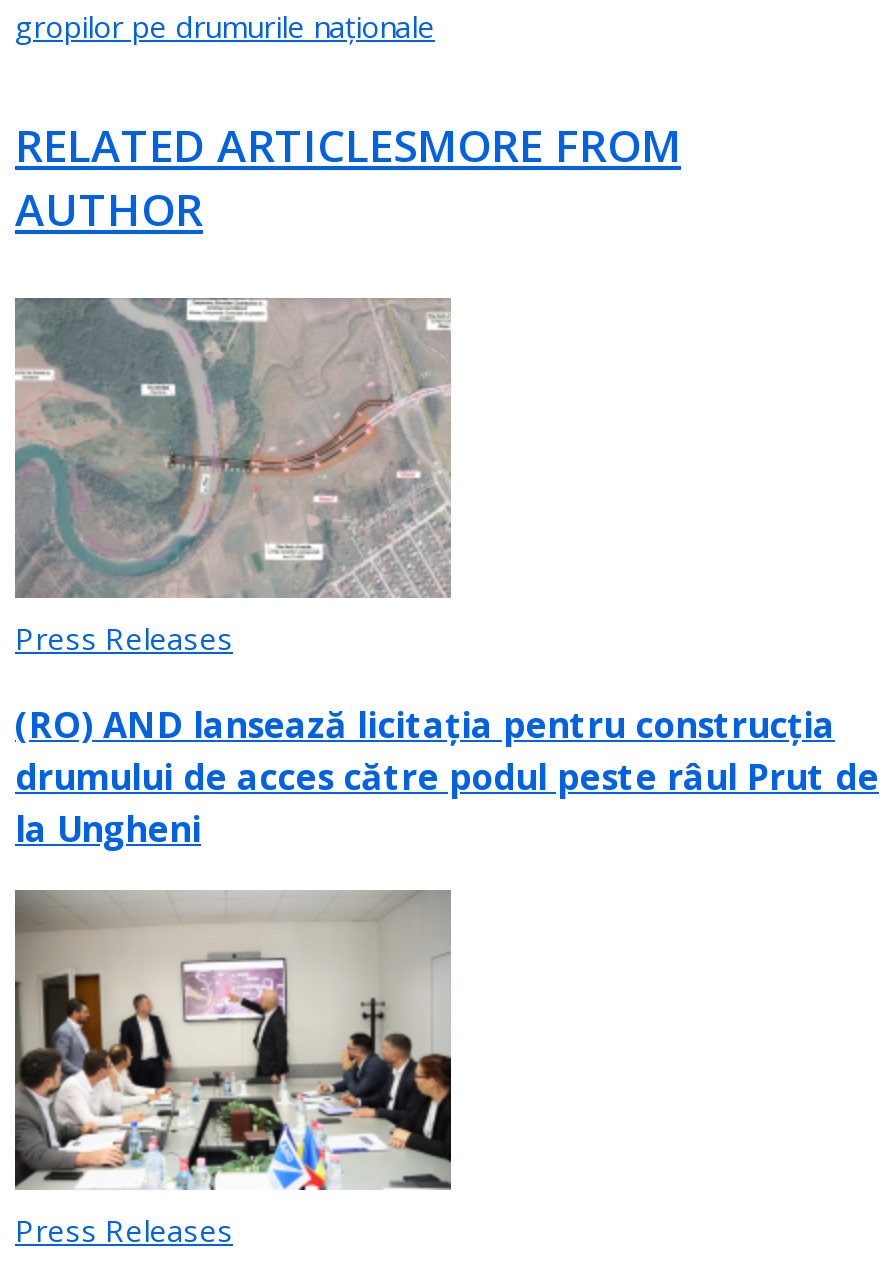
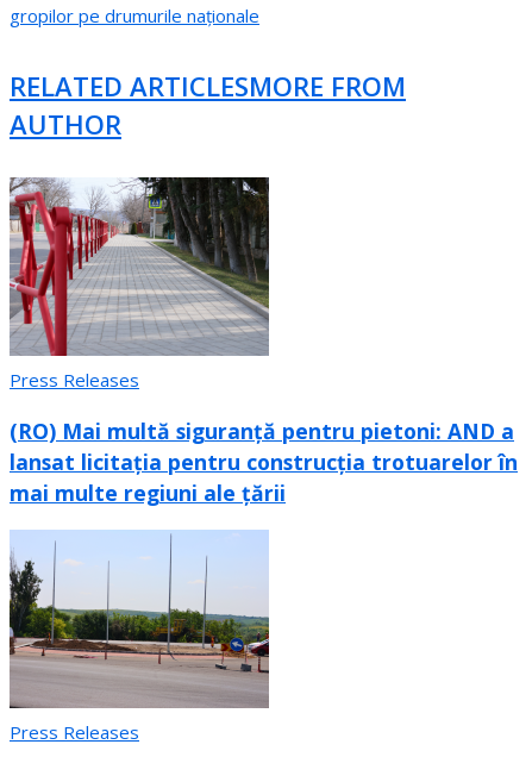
- [image]
+ [image]

- (RO) AND lansează licitația pentru construcția
- drumului de acces către podul peste râul Prut de
- la Ungheni
+ (RO) Mai multă siguranță pentru pietoni: AND a
+ lansat licitația pentru construcția trotuarelor în
+ mai multe regiuni ale țării

- [image]
+ [image]
